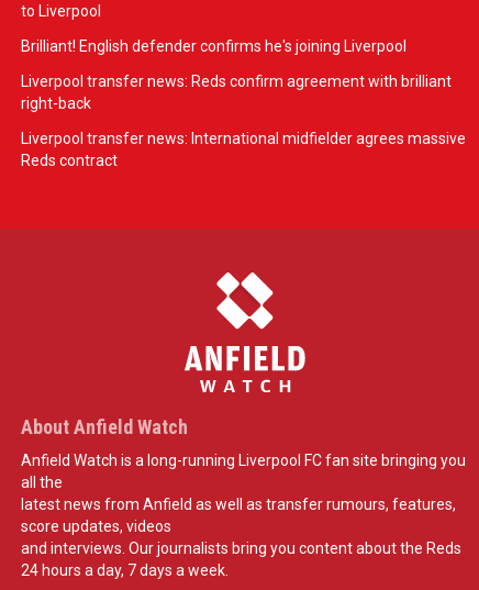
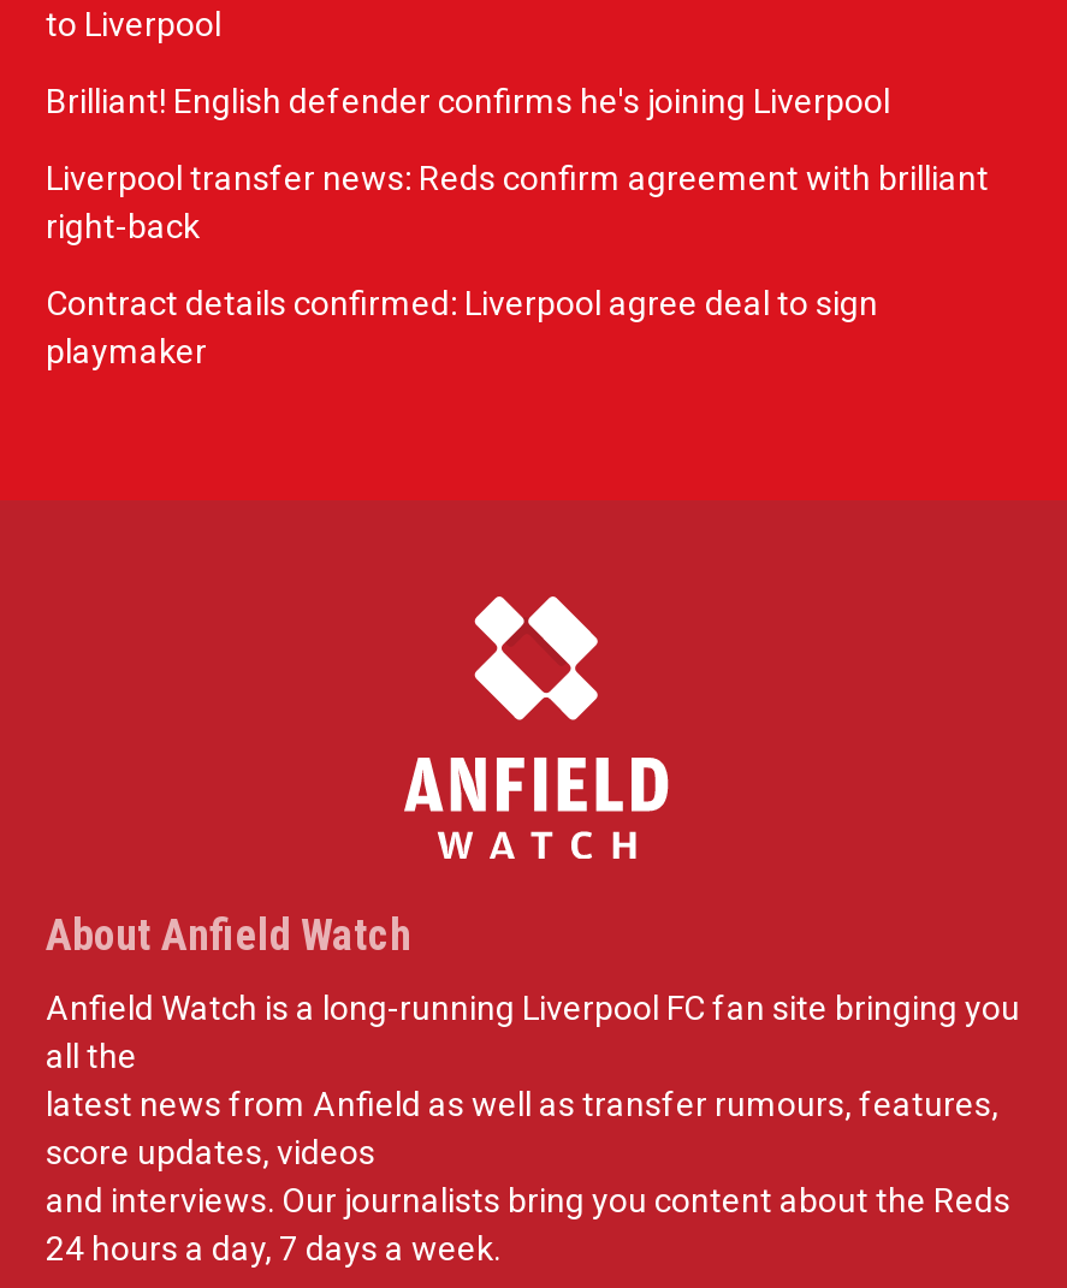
- Liverpool transfer news: International midfielder agrees massive
- Reds contract
+ Contract details confirmed: Liverpool agree deal to sign
+ playmaker
